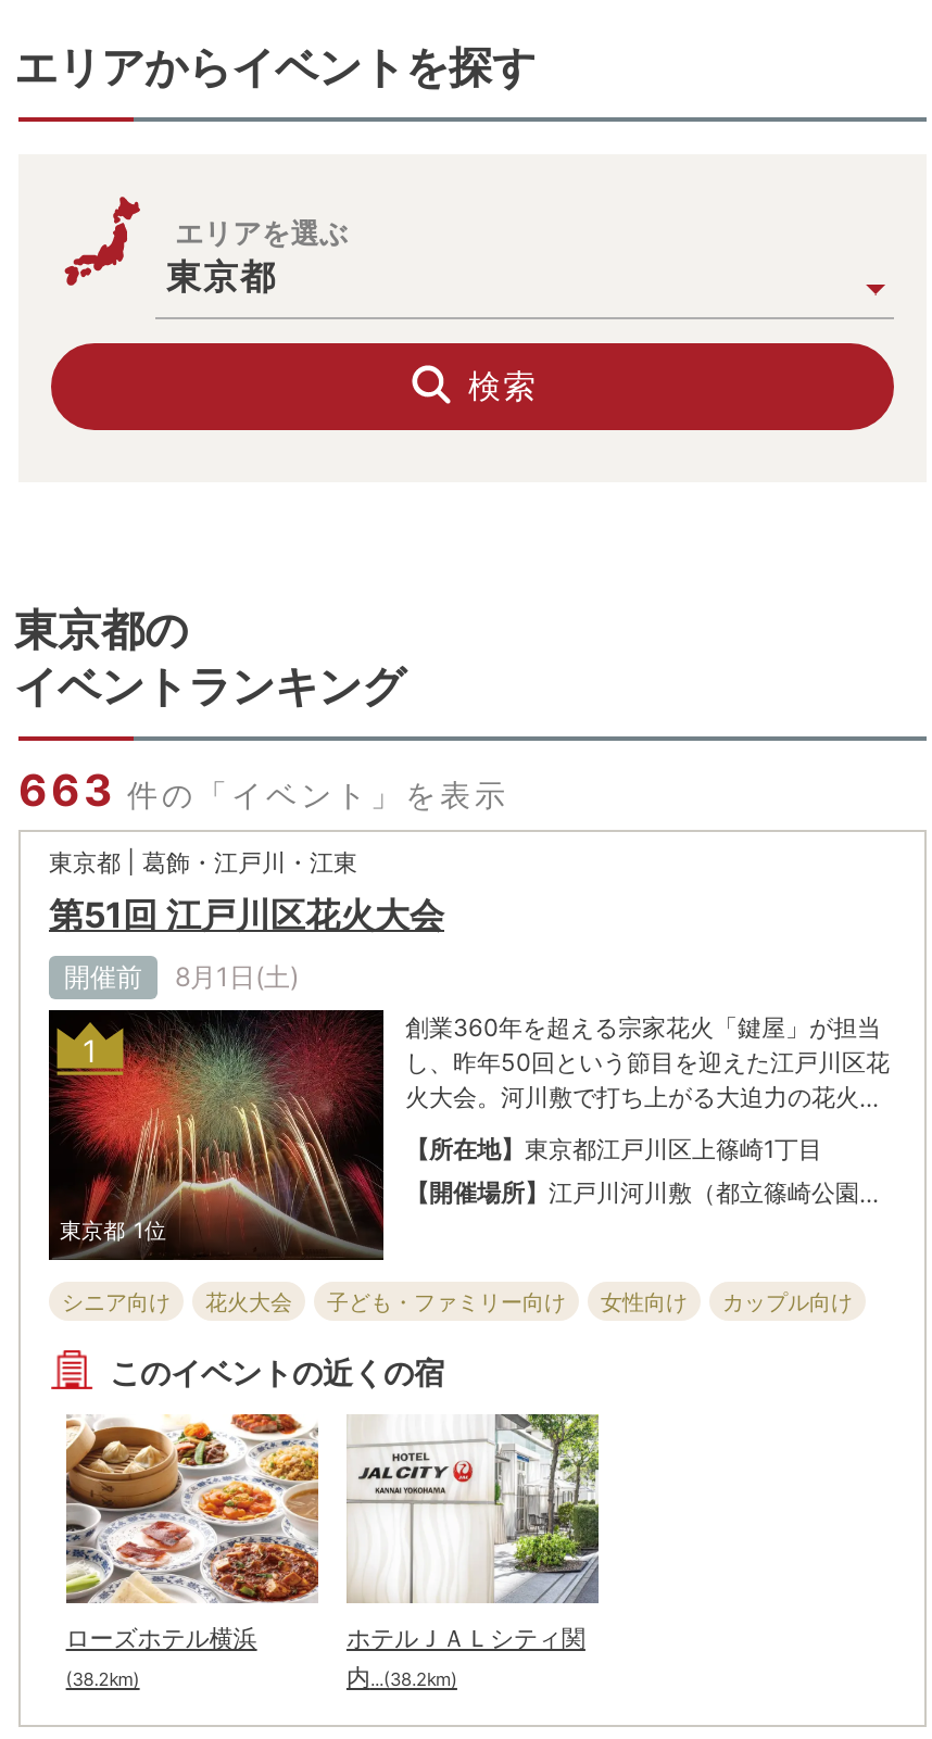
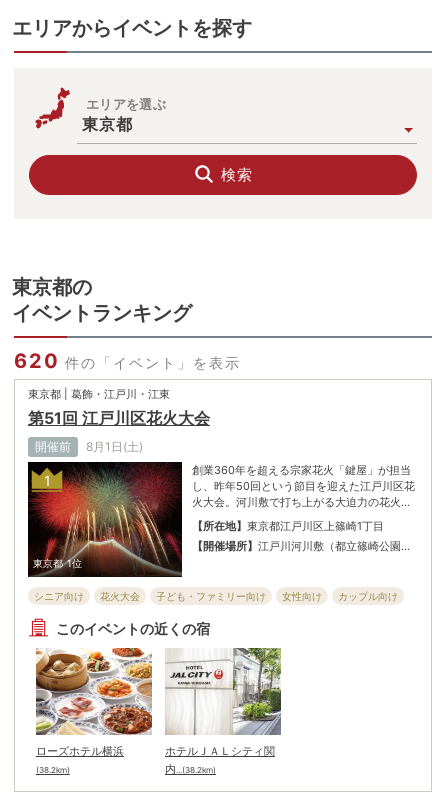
- 663 件の「イベント」を表示
+ 620 件の「イベント」を表示
